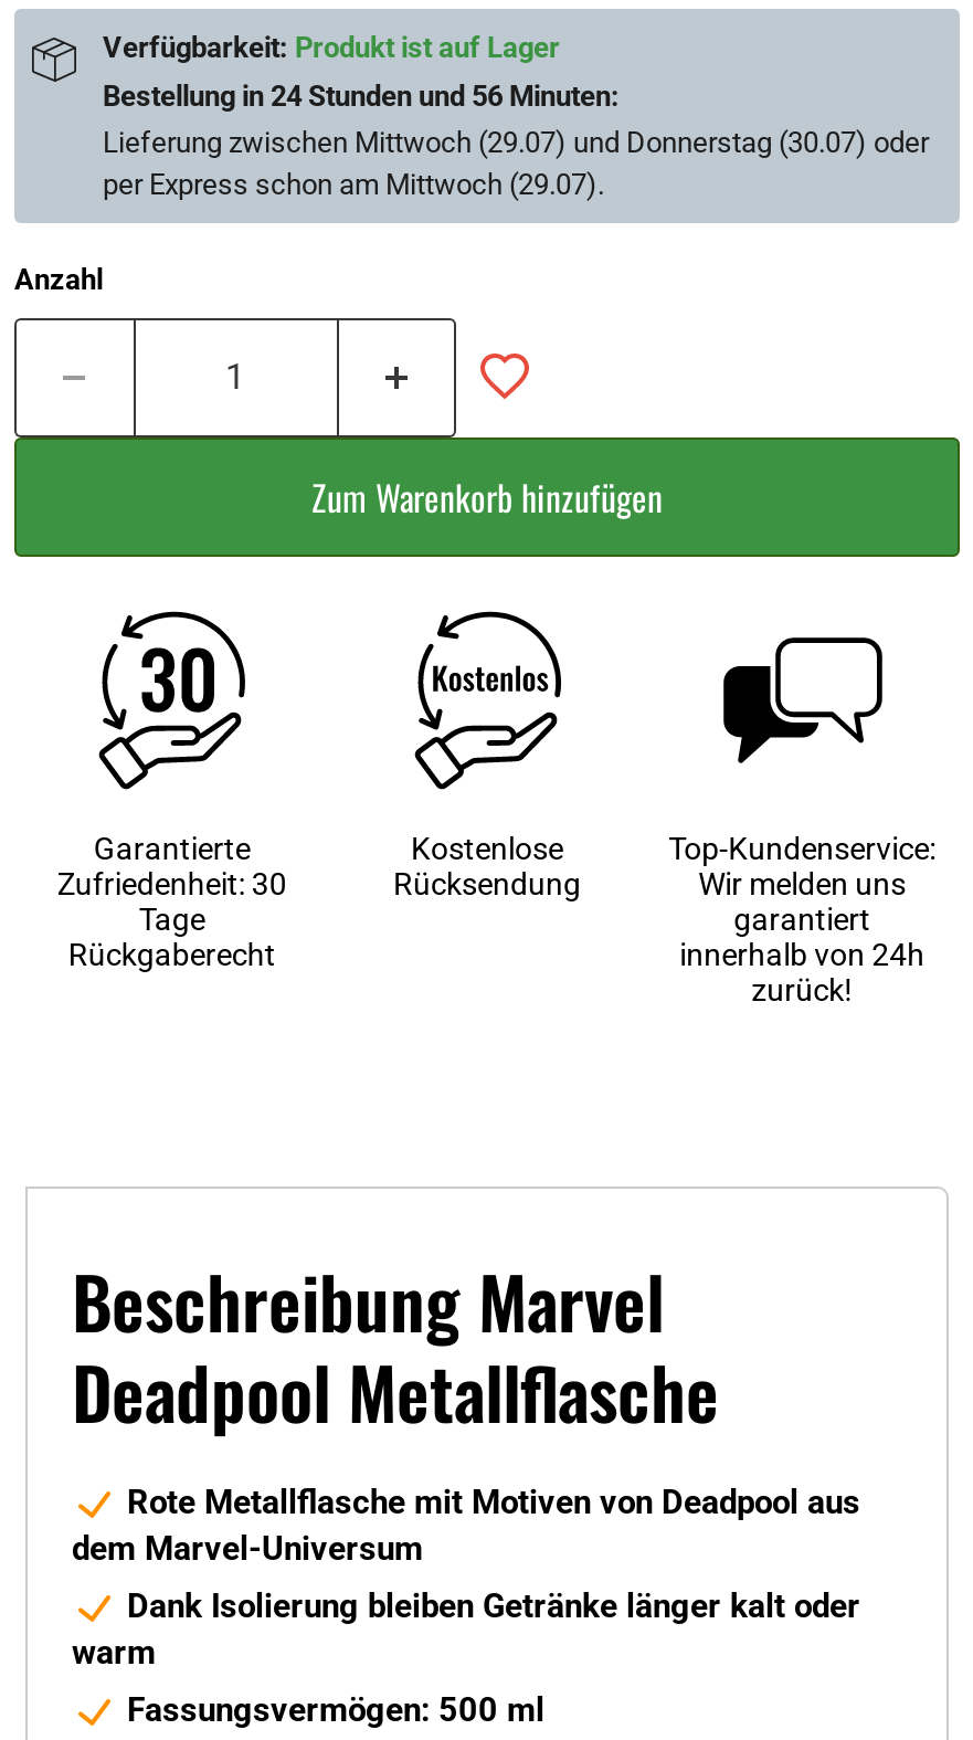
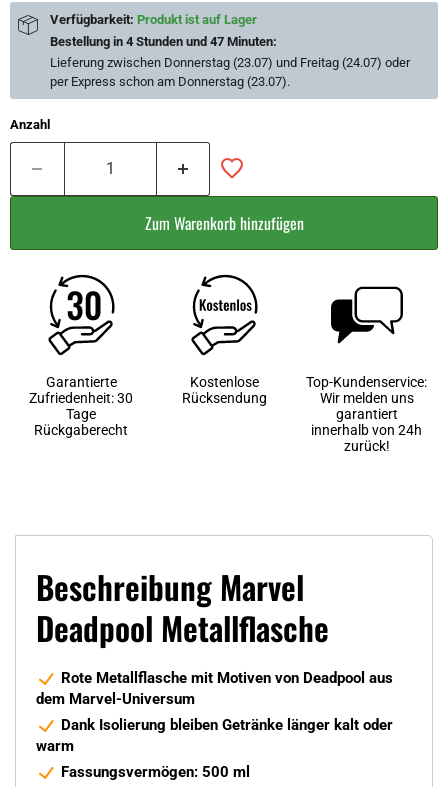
- Bestellung in 24 Stunden und 56 Minuten:
+ Bestellung in 4 Stunden und 47 Minuten:

- Lieferung zwischen Mittwoch (29.07) und Donnerstag (30.07) oder
+ Lieferung zwischen Donnerstag (23.07) und Freitag (24.07) oder

- per Express schon am Mittwoch (29.07).
+ per Express schon am Donnerstag (23.07).
